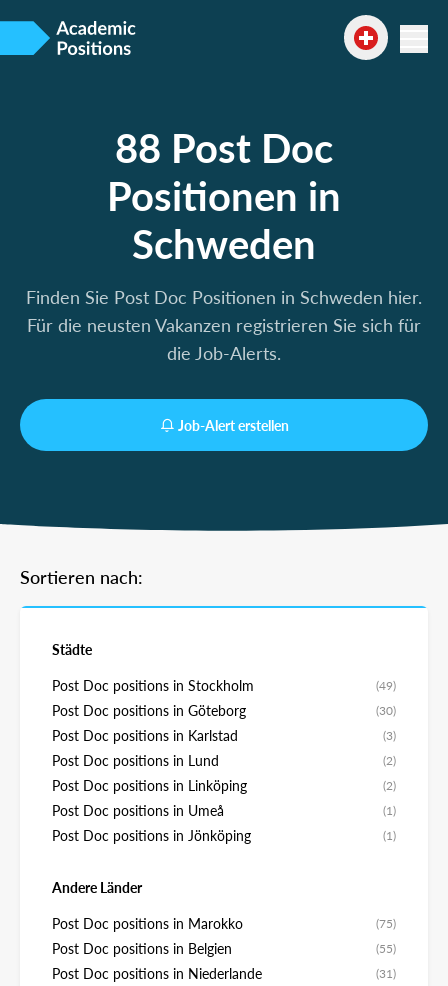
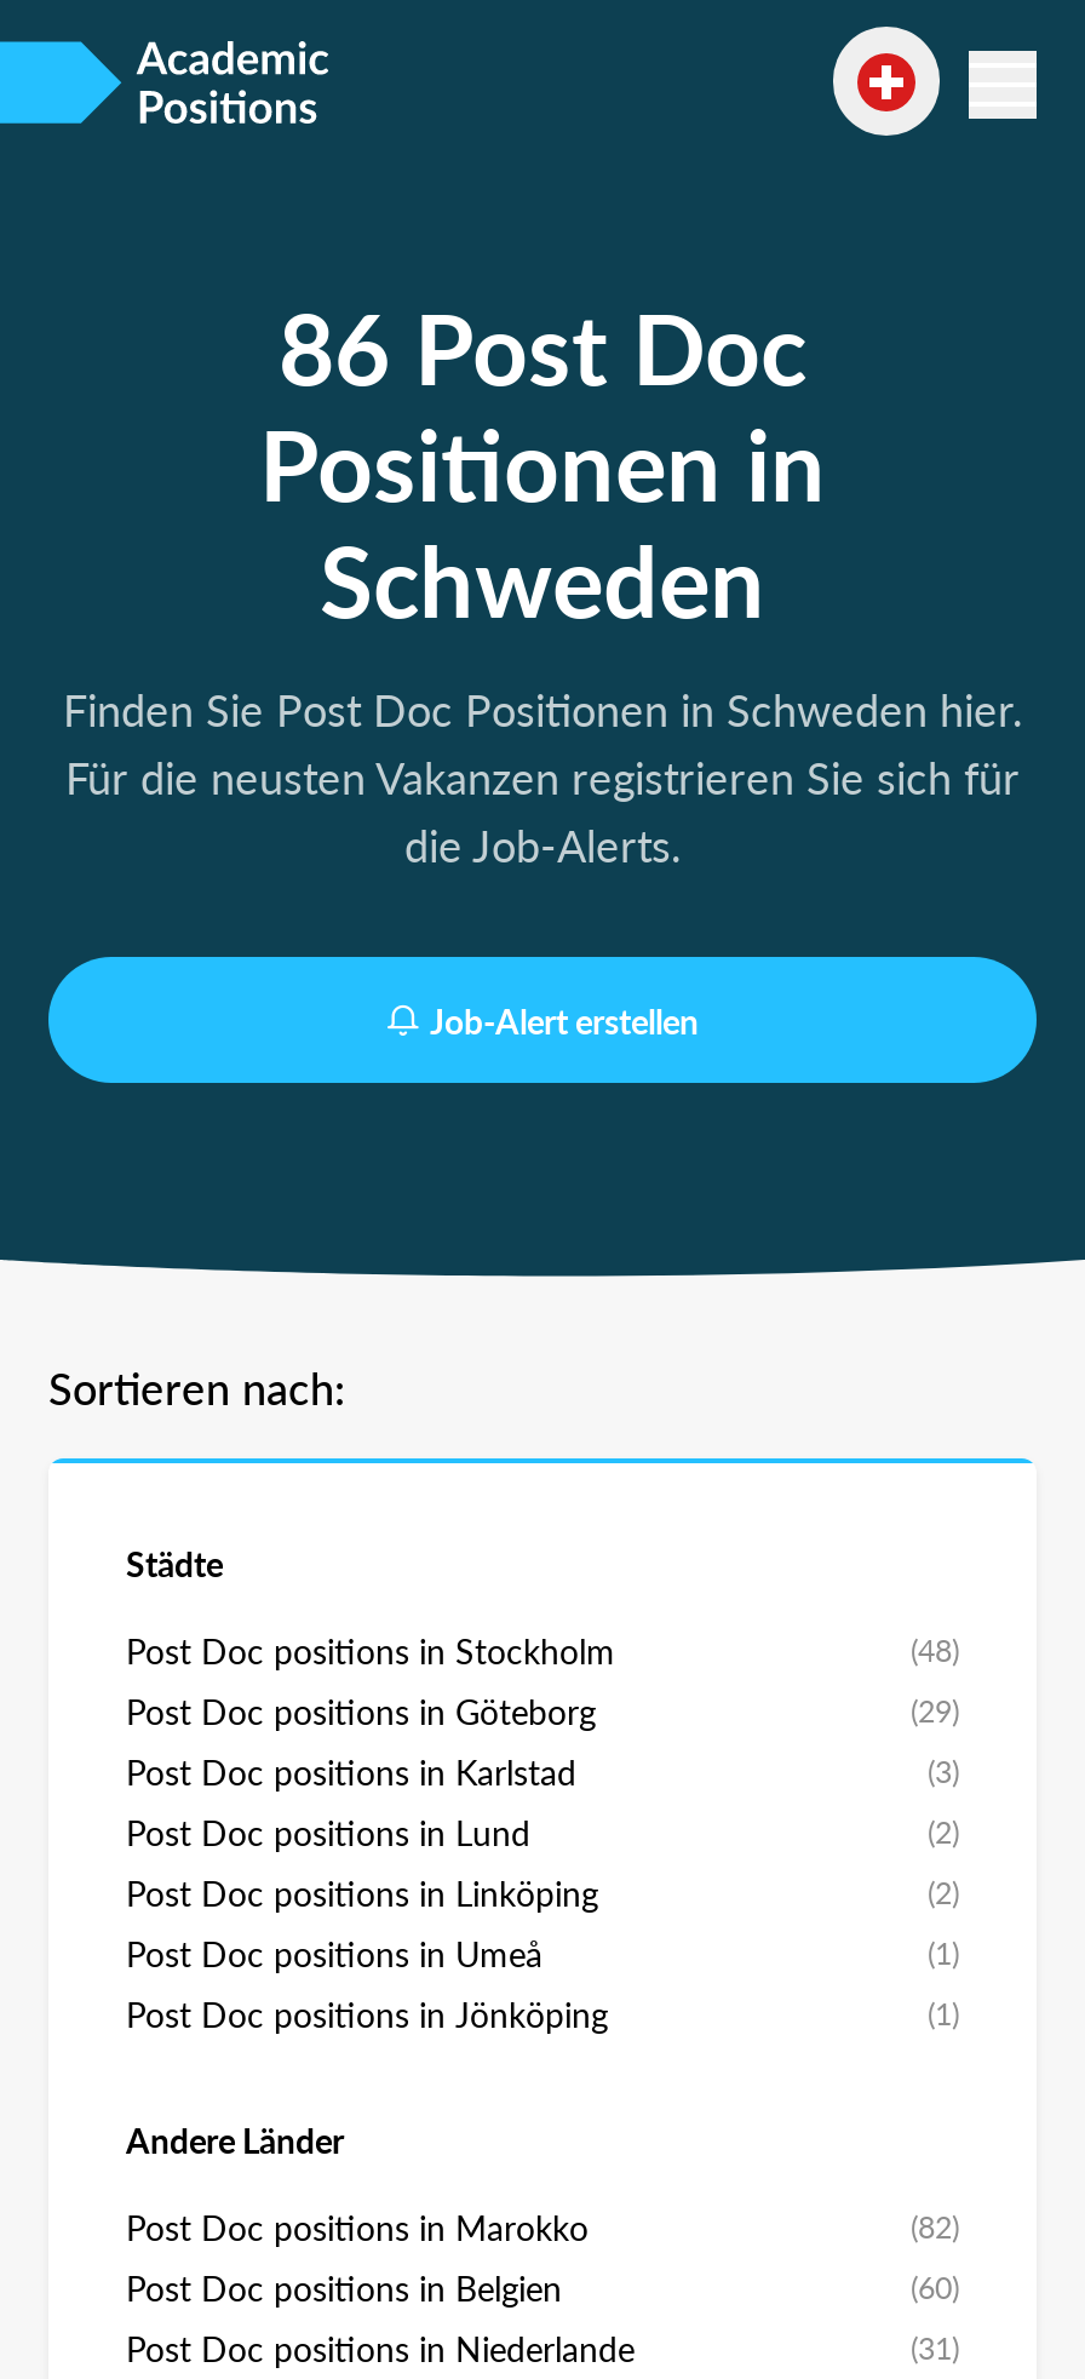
- 88 Post Doc
+ 86 Post Doc

- (49)
+ (48)

- (30)
+ (29)

- (75)
+ (82)

- (55)
+ (60)
